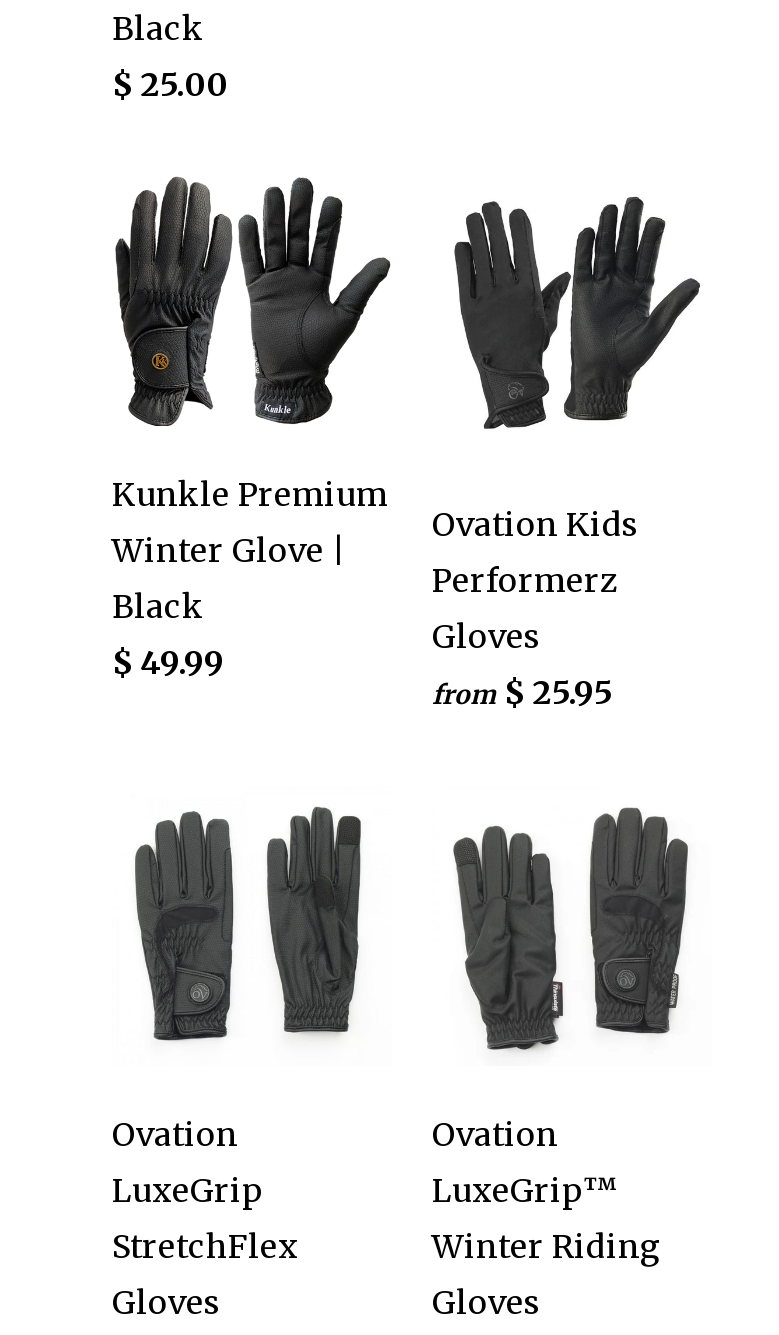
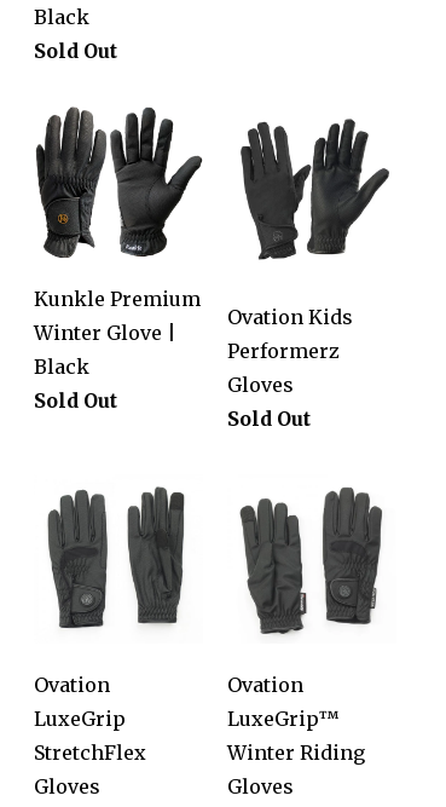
- $ 25.00
+ Sold Out

- $ 49.99
+ Sold Out

- from $ 25.95
+ Sold Out
